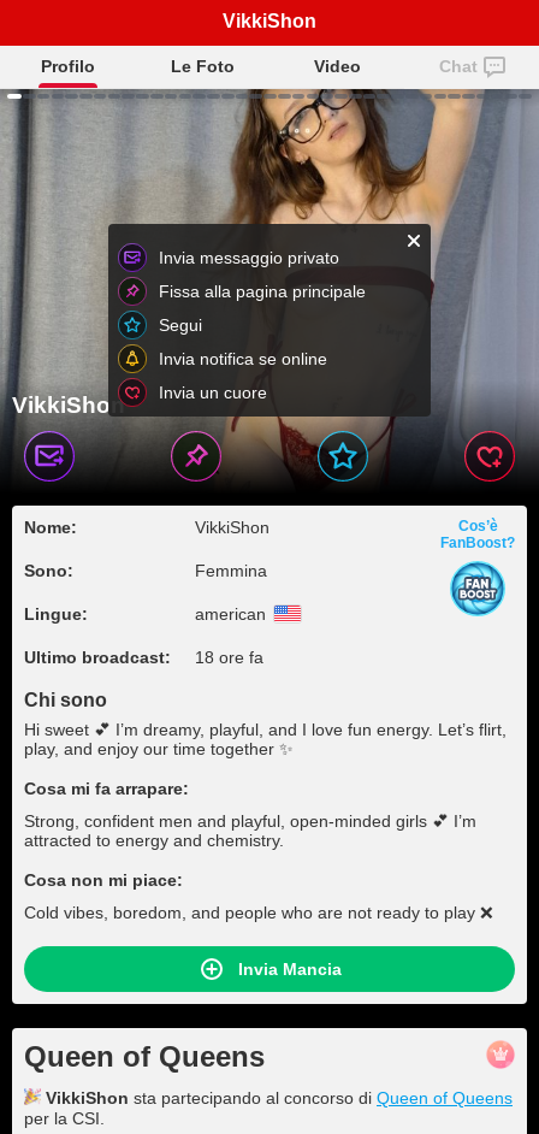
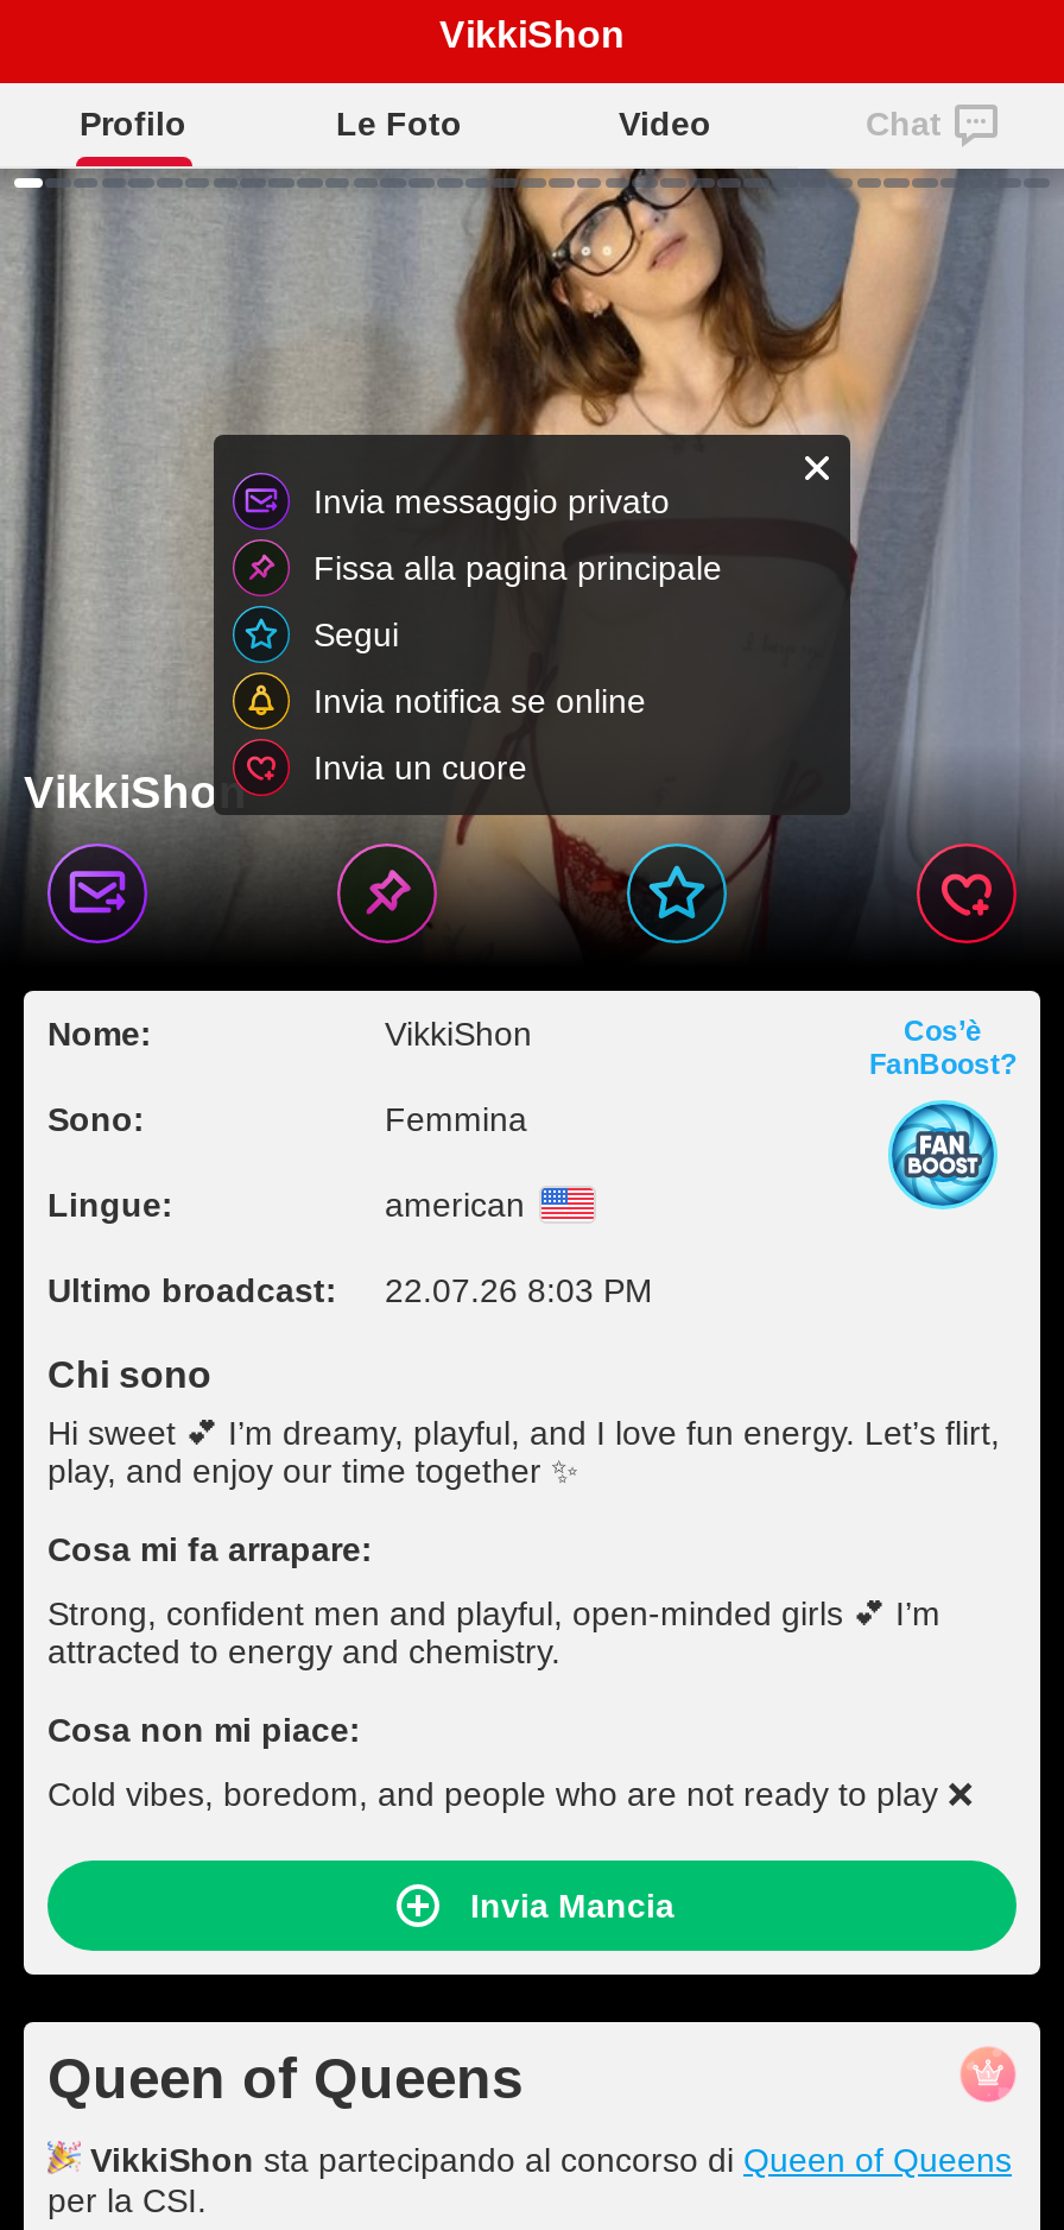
- Ultimo broadcast: 18 ore fa
+ Ultimo broadcast: 22.07.26 8:03 PM
